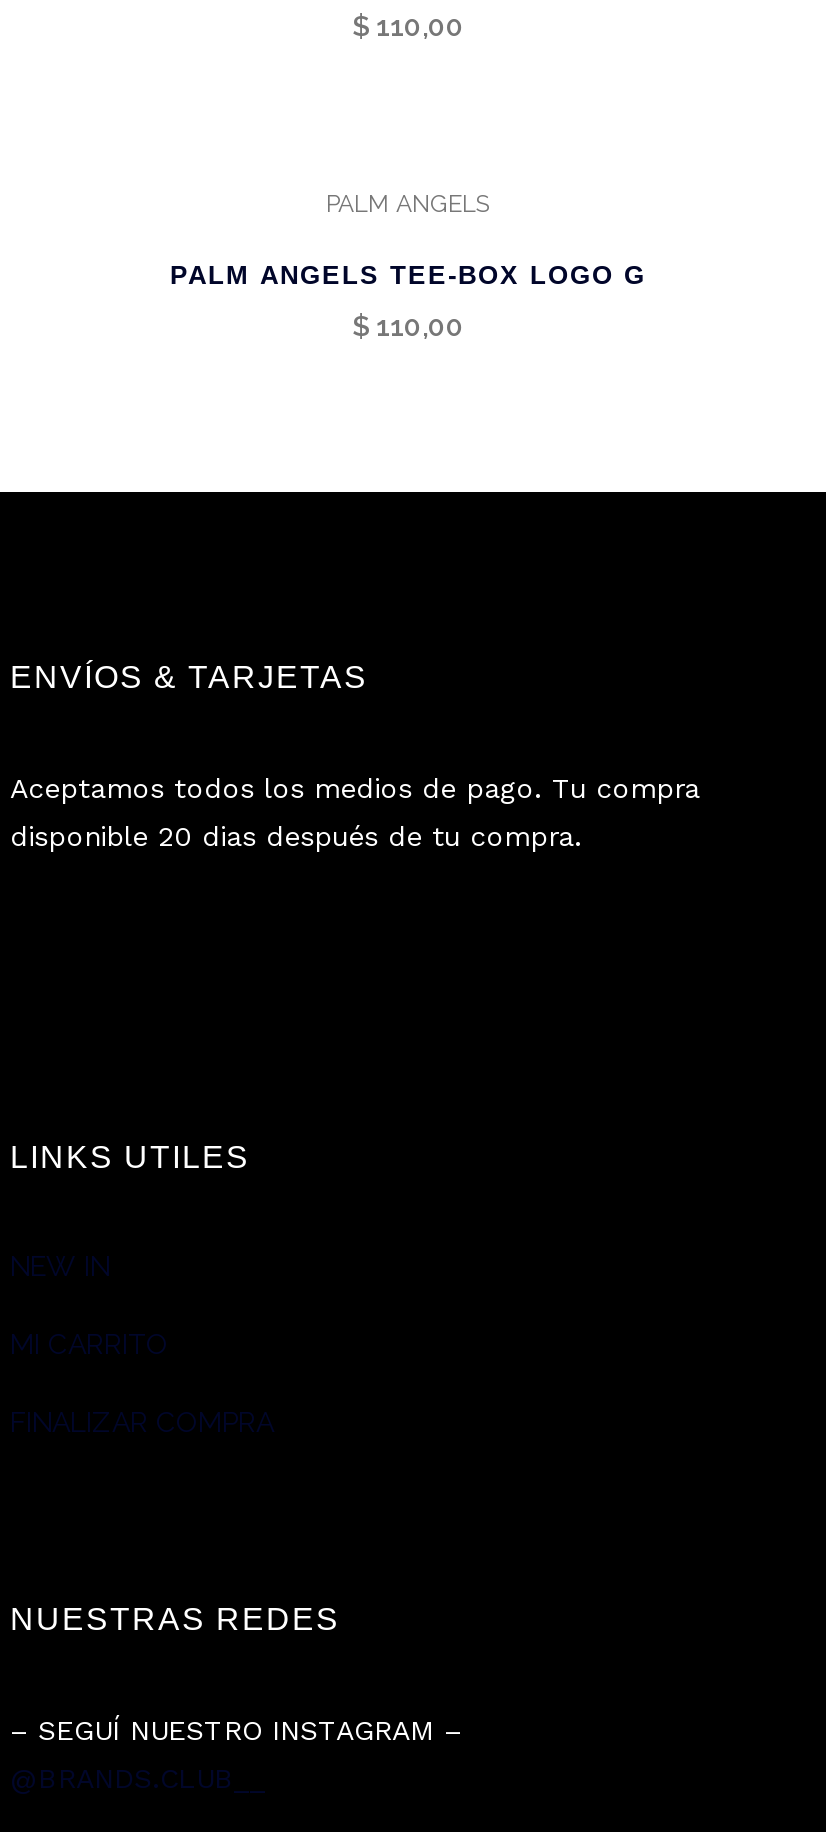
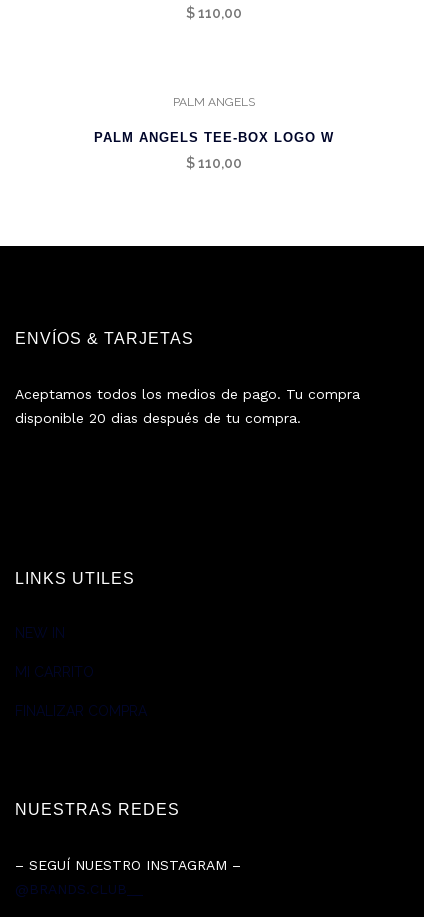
- PALM ANGELS TEE-BOX LOGO G
+ PALM ANGELS TEE-BOX LOGO W
